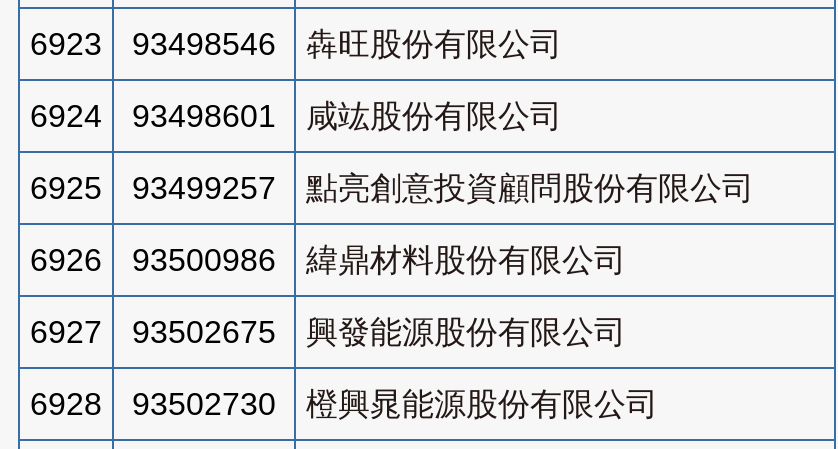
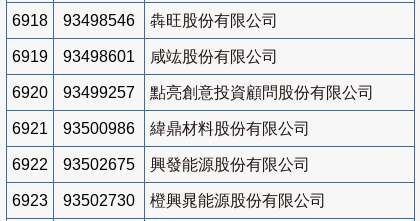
- 6923 93498546 犇旺股份有限公司
+ 6918 93498546 犇旺股份有限公司

- 6924 93498601 咸竑股份有限公司
+ 6919 93498601 咸竑股份有限公司

- 6925 93499257 點亮創意投資顧問股份有限公司
+ 6920 93499257 點亮創意投資顧問股份有限公司

- 6926 93500986 緯鼎材料股份有限公司
+ 6921 93500986 緯鼎材料股份有限公司

- 6927 93502675 興發能源股份有限公司
+ 6922 93502675 興發能源股份有限公司

- 6928 93502730 橙興晁能源股份有限公司
+ 6923 93502730 橙興晁能源股份有限公司
